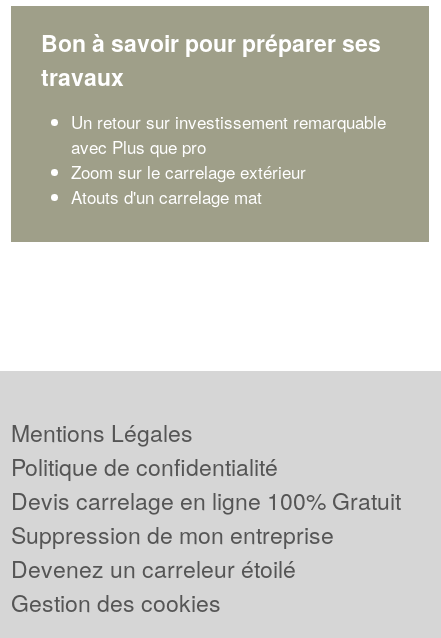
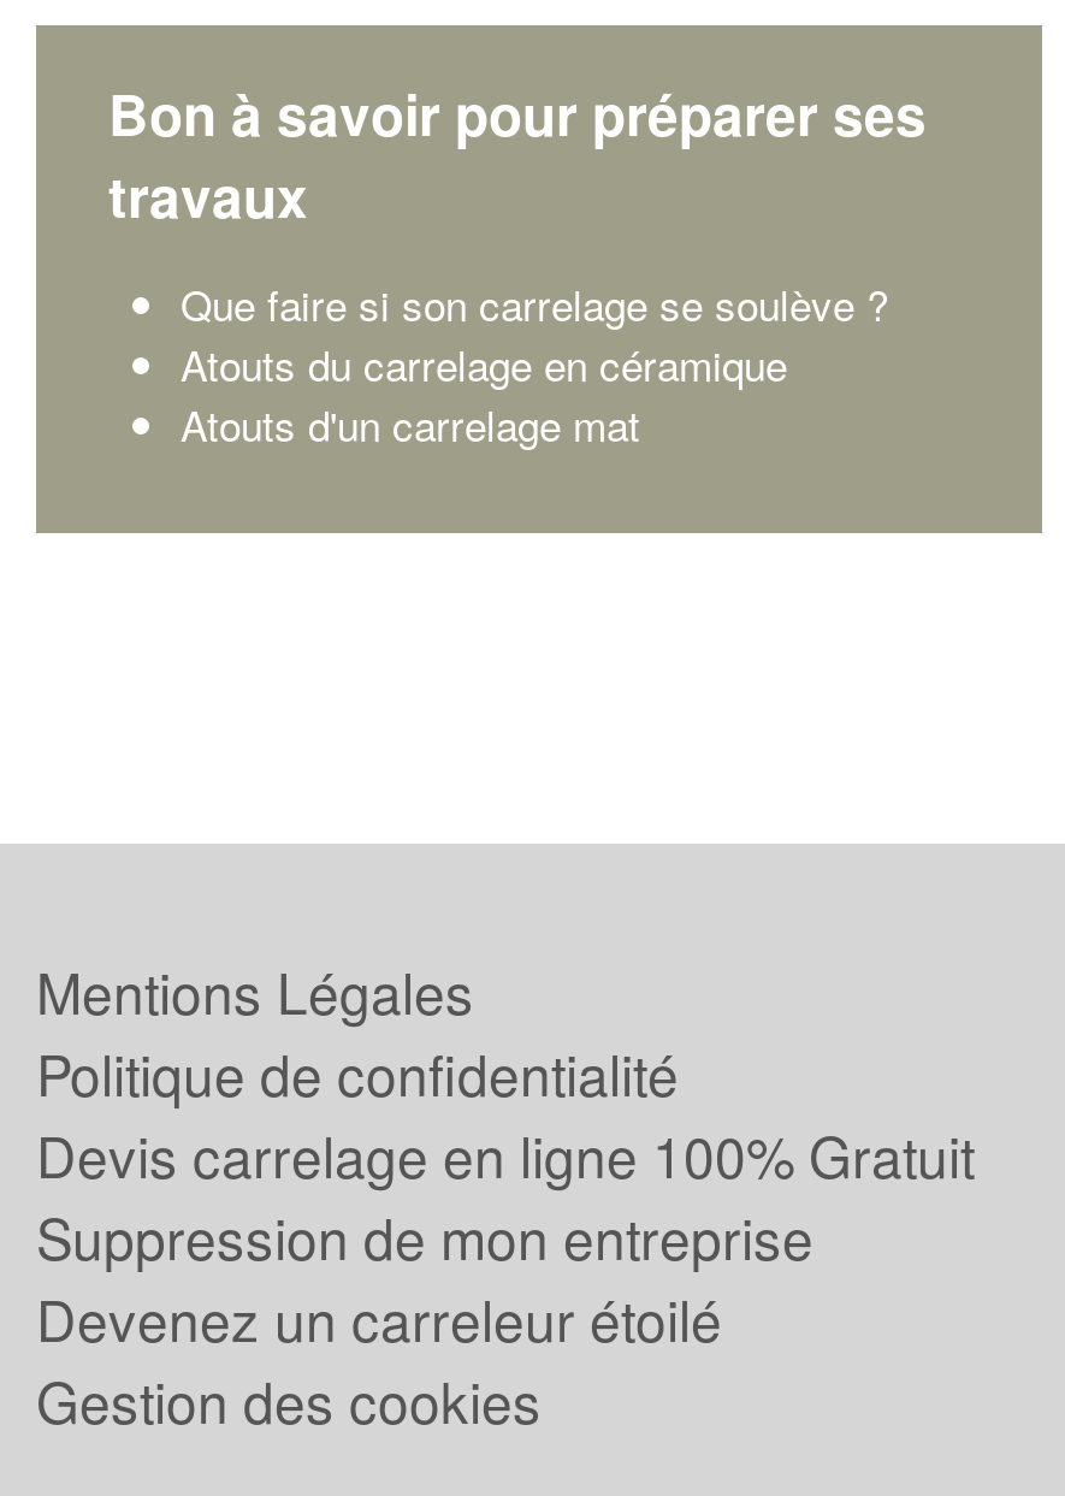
- Un retour sur investissement remarquable
- avec Plus que pro
- Zoom sur le carrelage extérieur
+ Que faire si son carrelage se soulève ?
+ Atouts du carrelage en céramique
